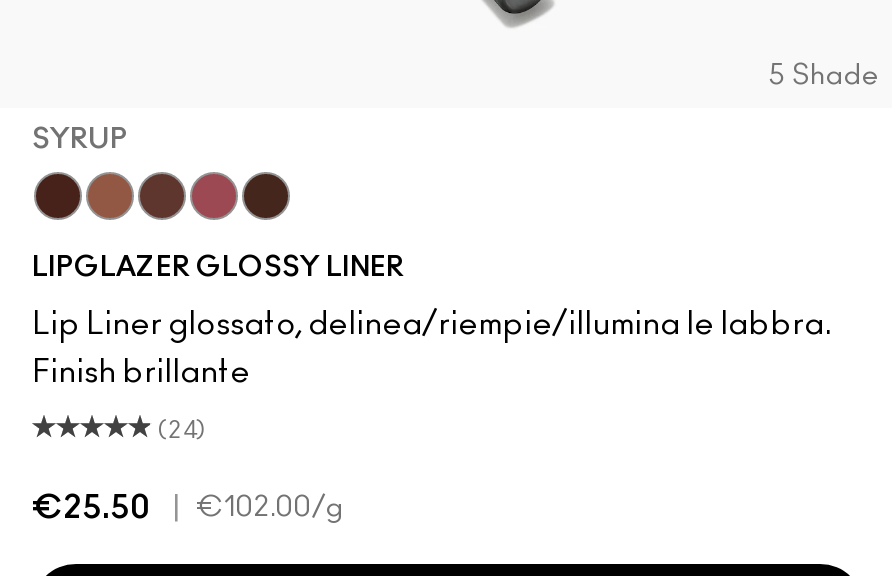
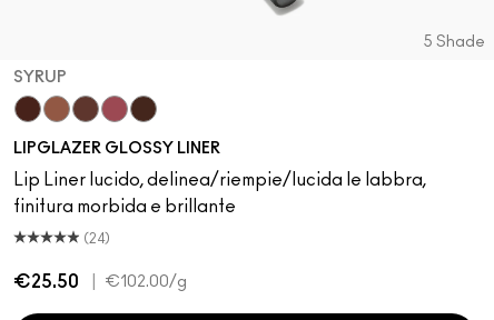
- Lip Liner glossato, delinea/riempie/illumina le labbra.
+ Lip Liner lucido, delinea/riempie/lucida le labbra,

- Finish brillante
+ finitura morbida e brillante
